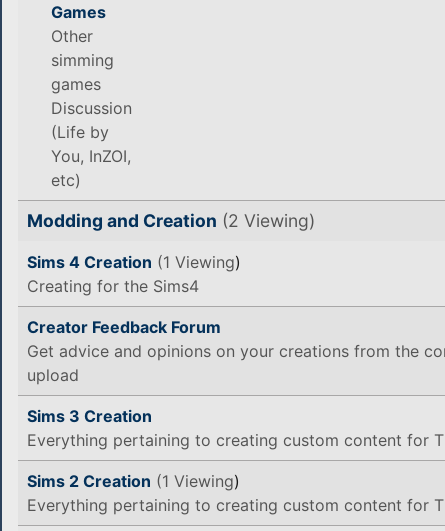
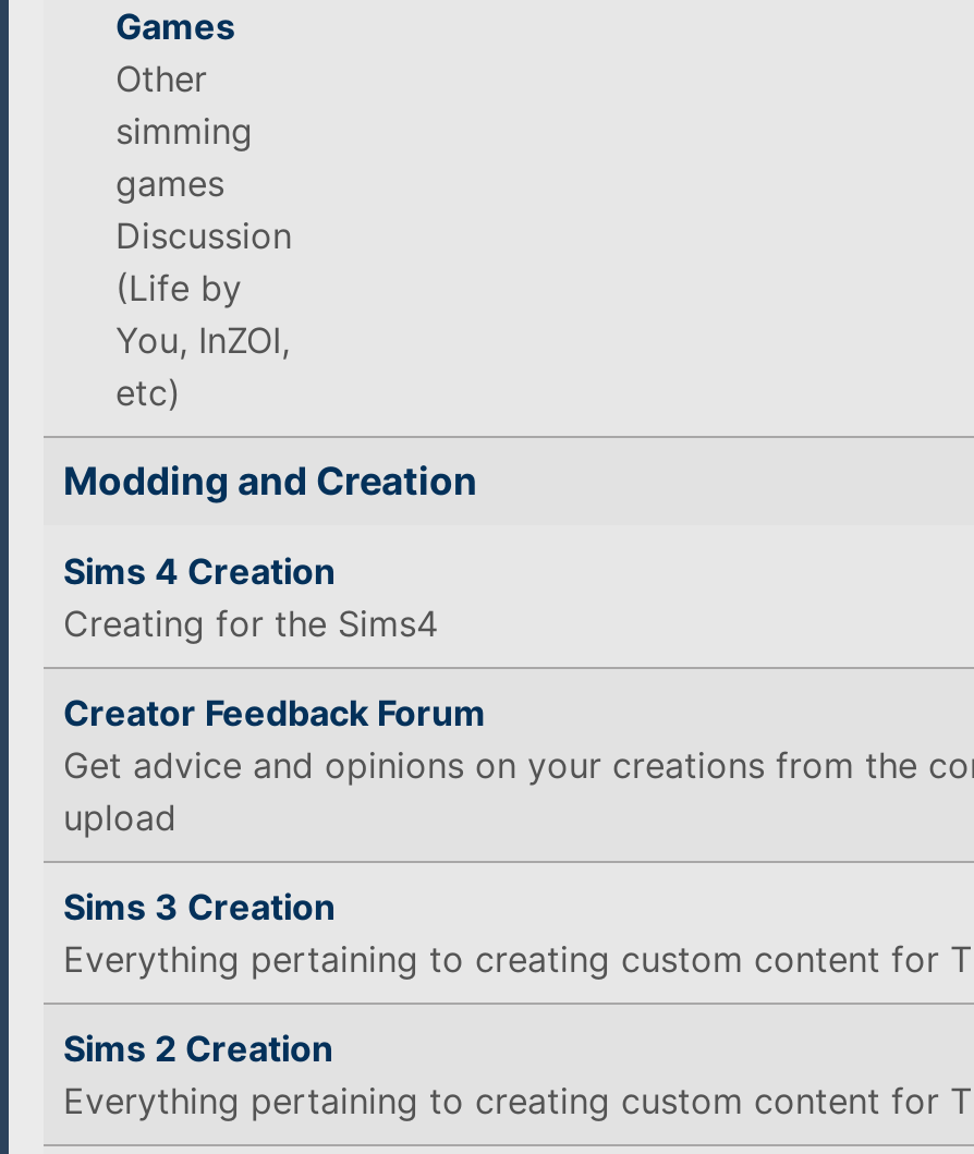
- Modding and Creation (2 Viewing)
+ Modding and Creation

- Sims 4 Creation (1 Viewing)
+ Sims 4 Creation

- Sims 2 Creation (1 Viewing)
+ Sims 2 Creation
